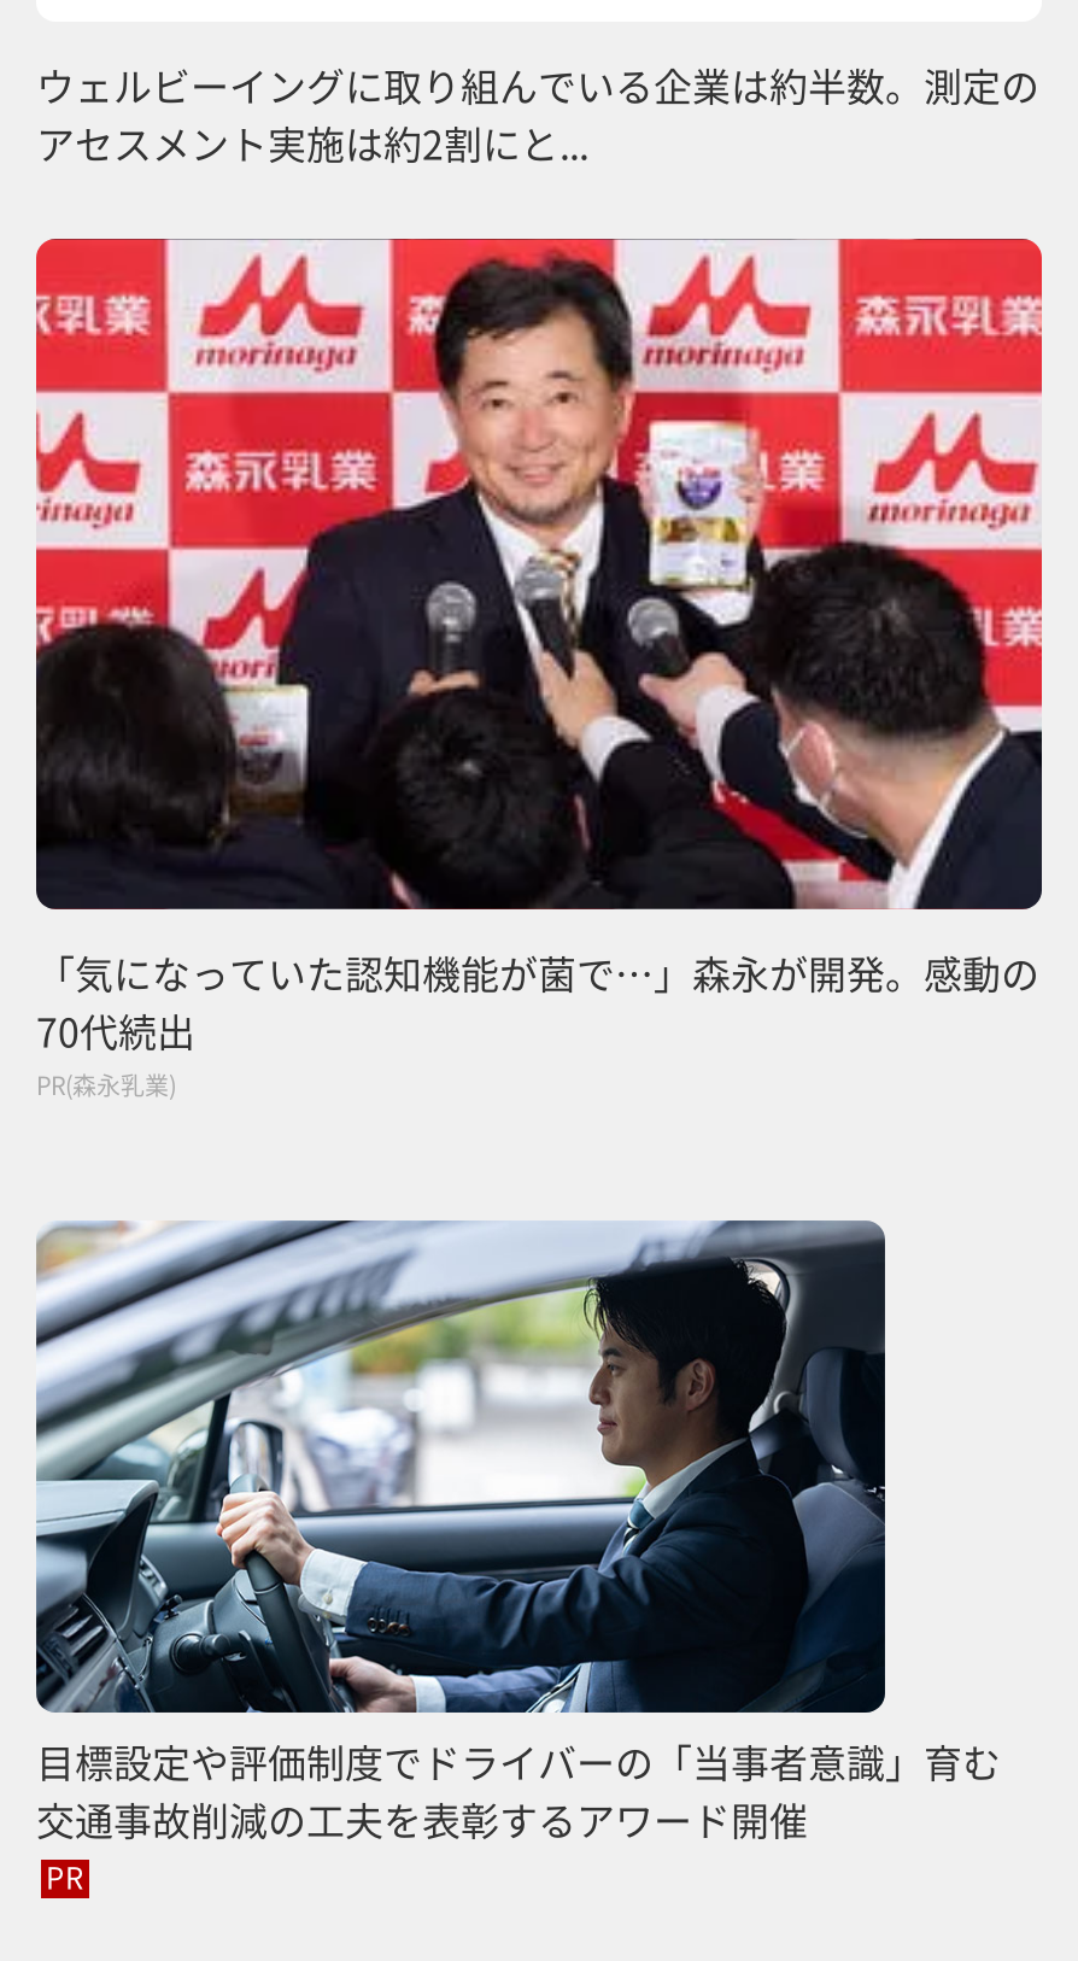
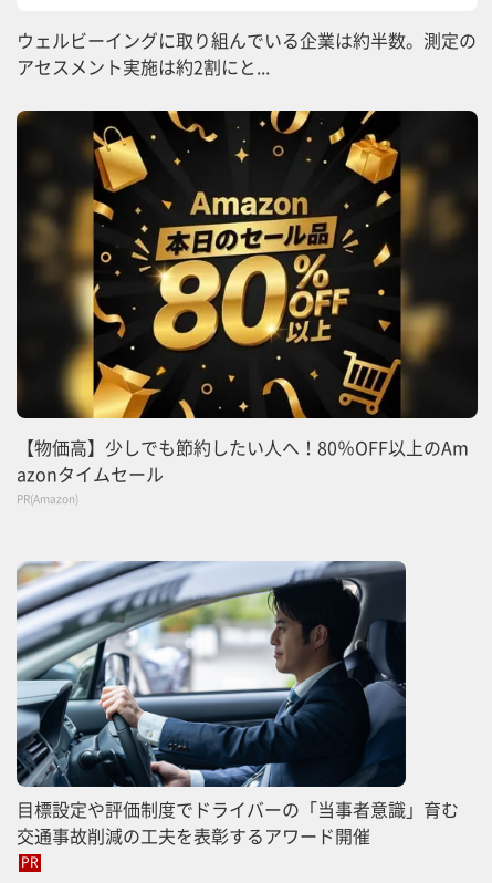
- [image]
- 「気になっていた認知機能が菌で…」森永が開発。感動の
- 70代続出
- PR(森永乳業)
+ [image]
+ 【物価高】少しでも節約したい人へ！80％OFF以上のAm
+ azonタイムセール
+ PR(Amazon)
